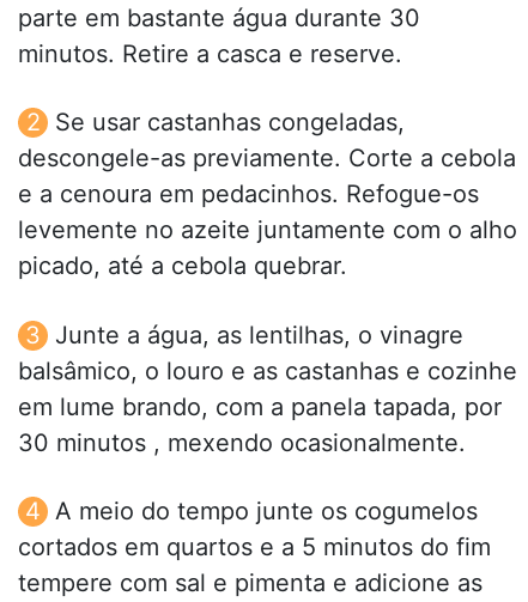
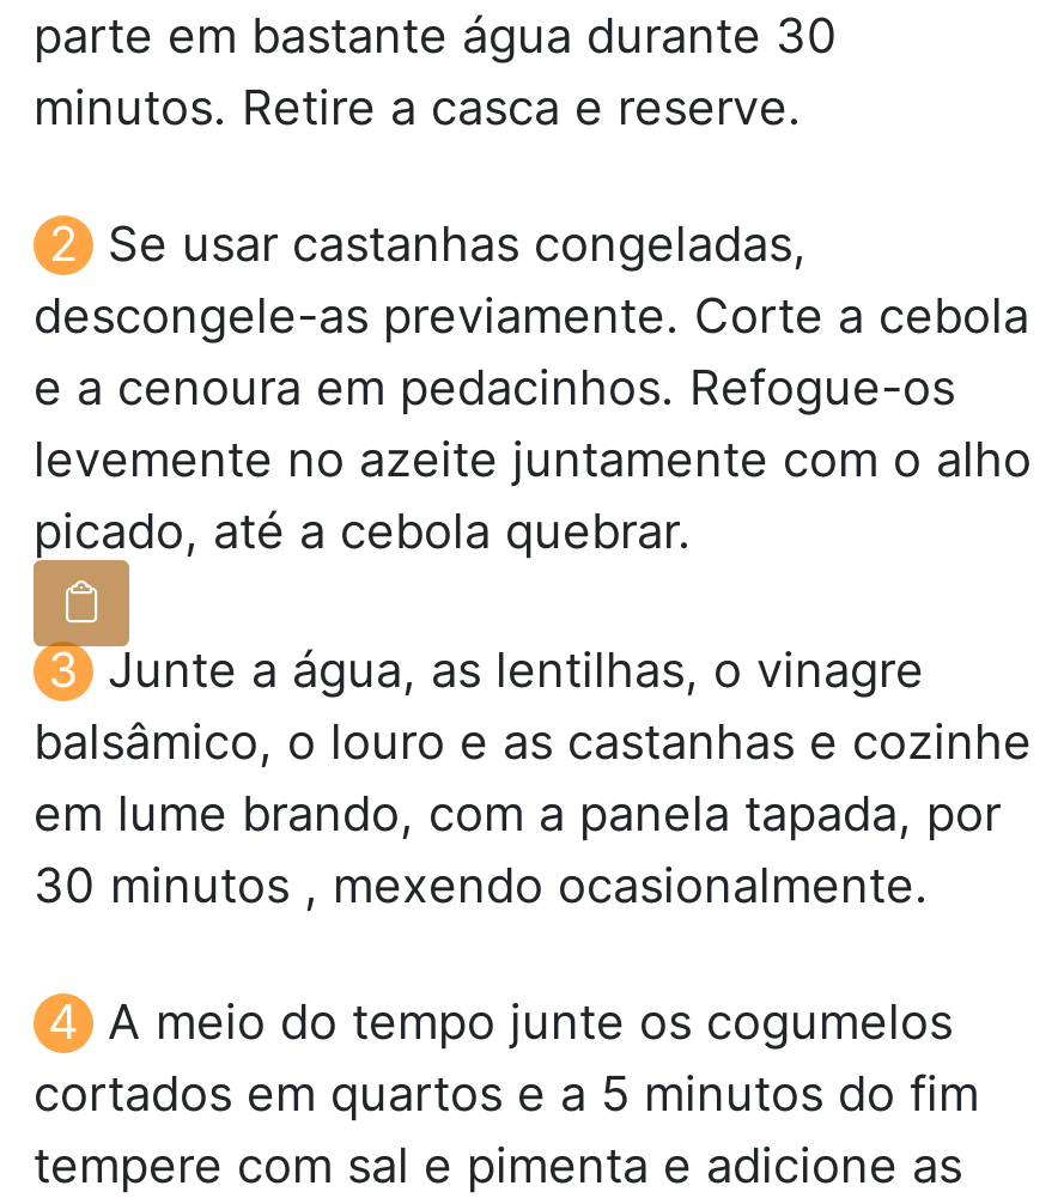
+ [image]
